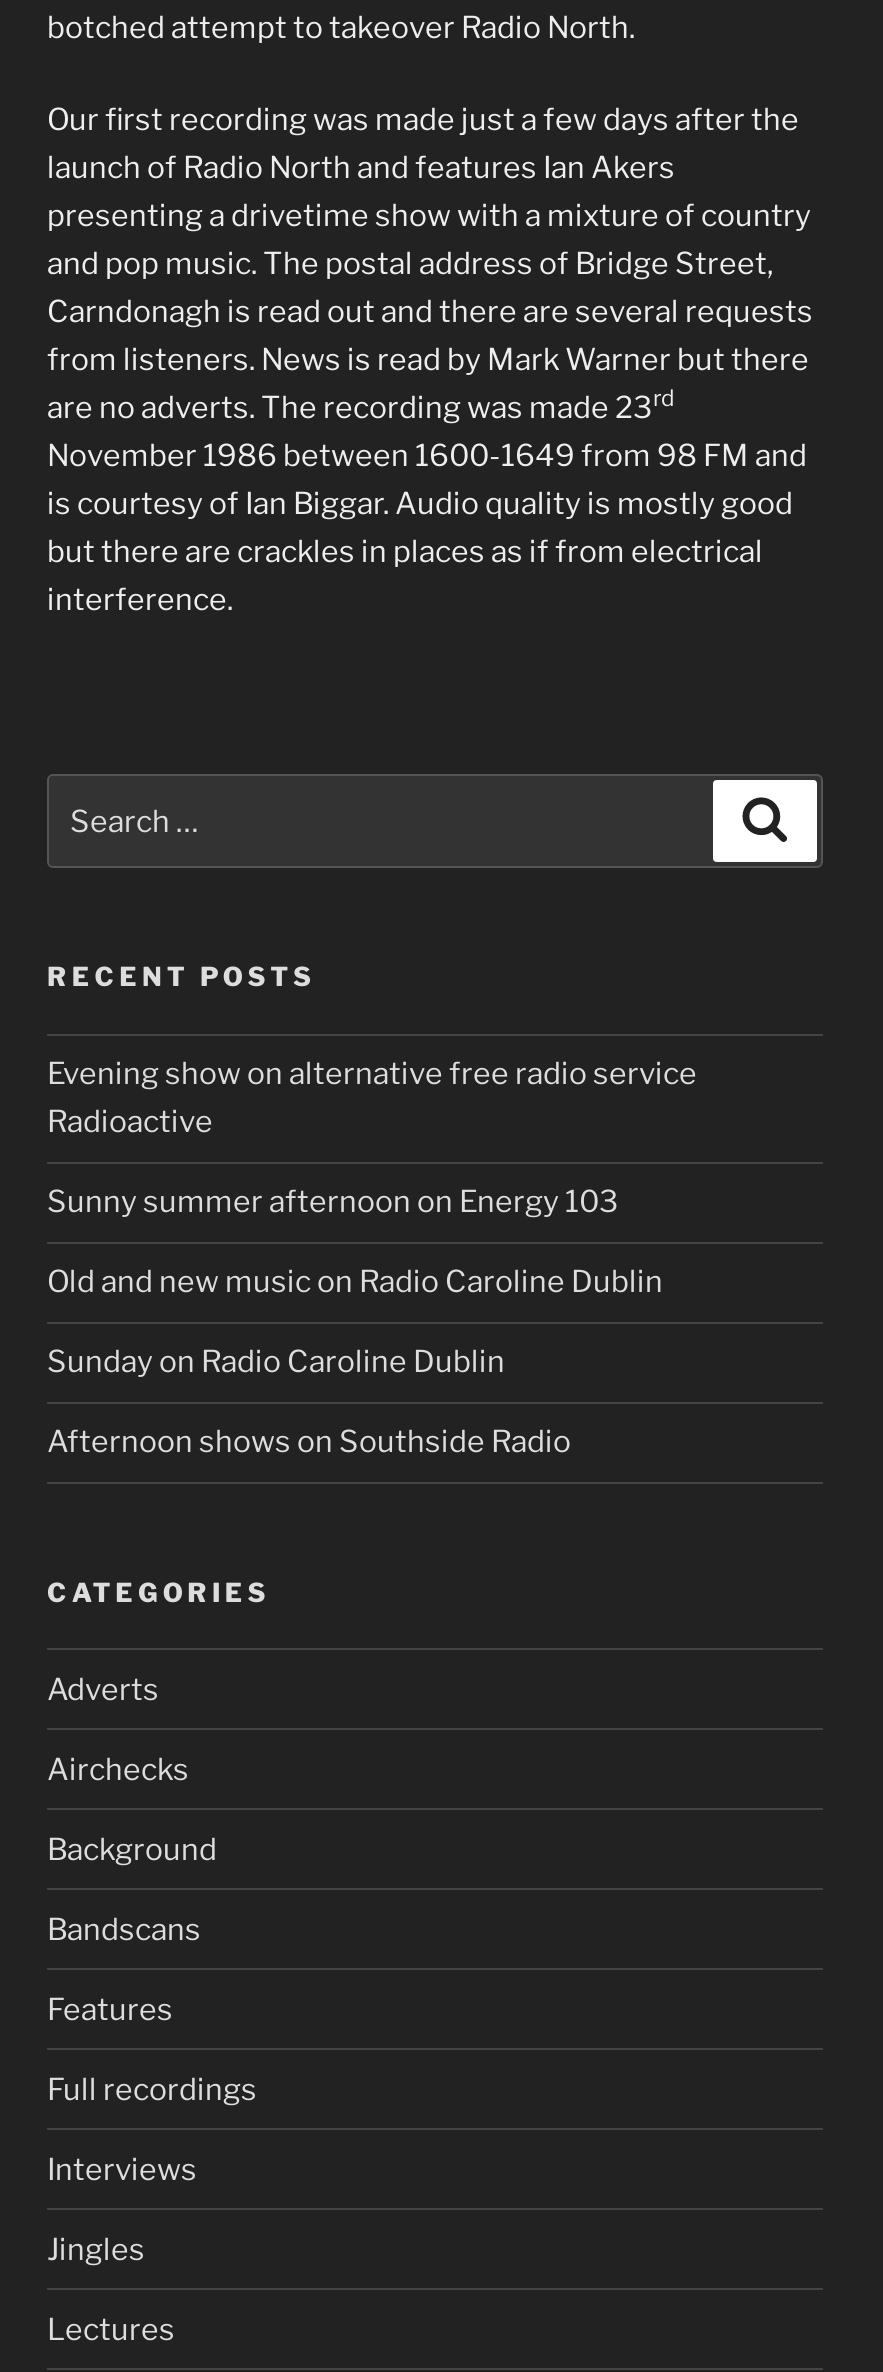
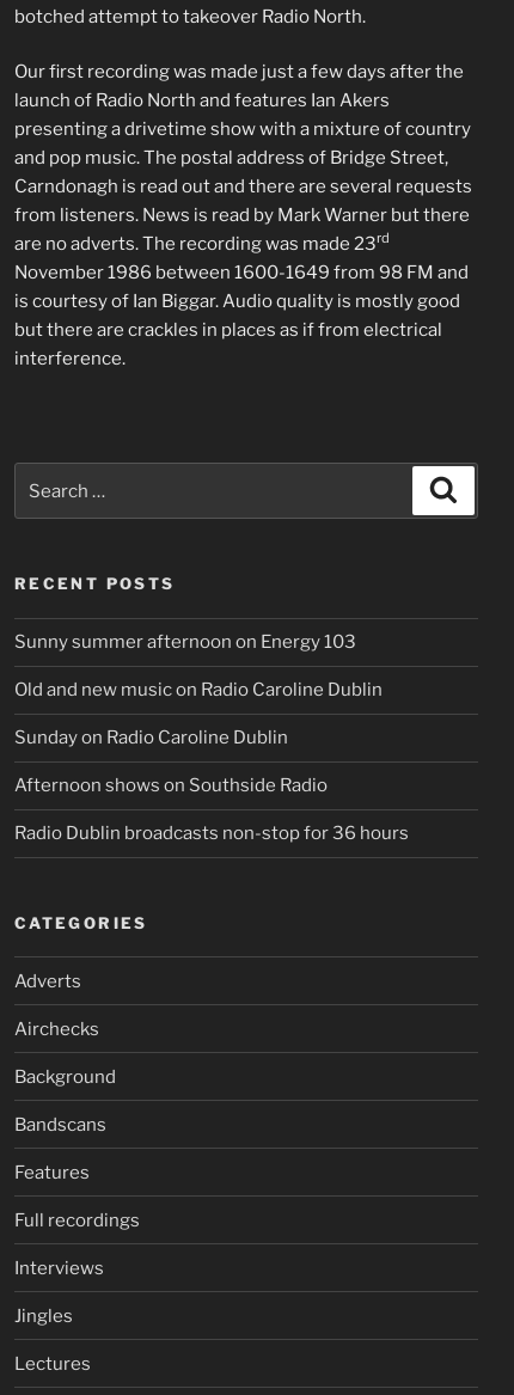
- Evening show on alternative free radio service
- Radioactive

moved up: Sunny summer afternoon on Energy 103 | Old and new music on Radio Caroline Dublin | Sunday on Radio Caroline Dublin | Afternoon shows on Southside Radio

+ Radio Dublin broadcasts non-stop for 36 hours
